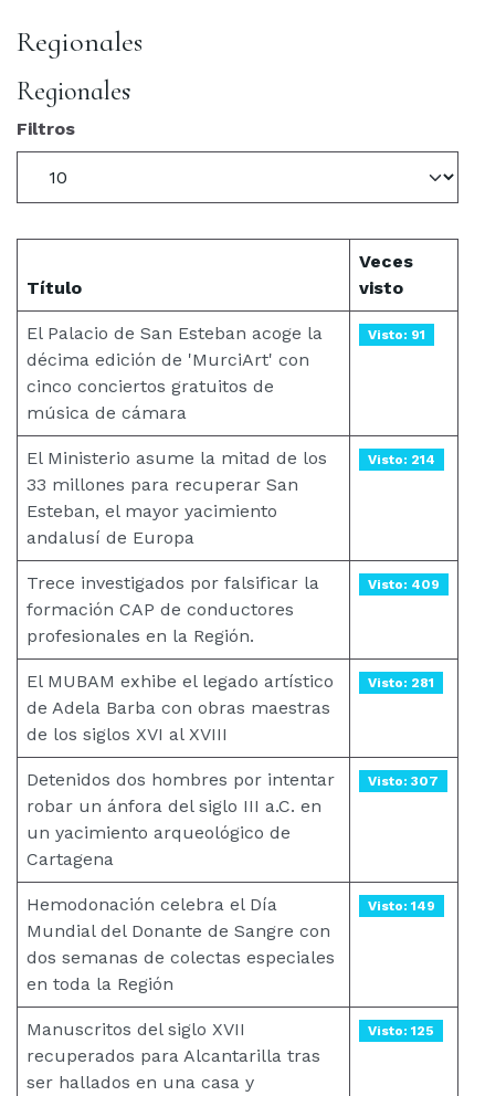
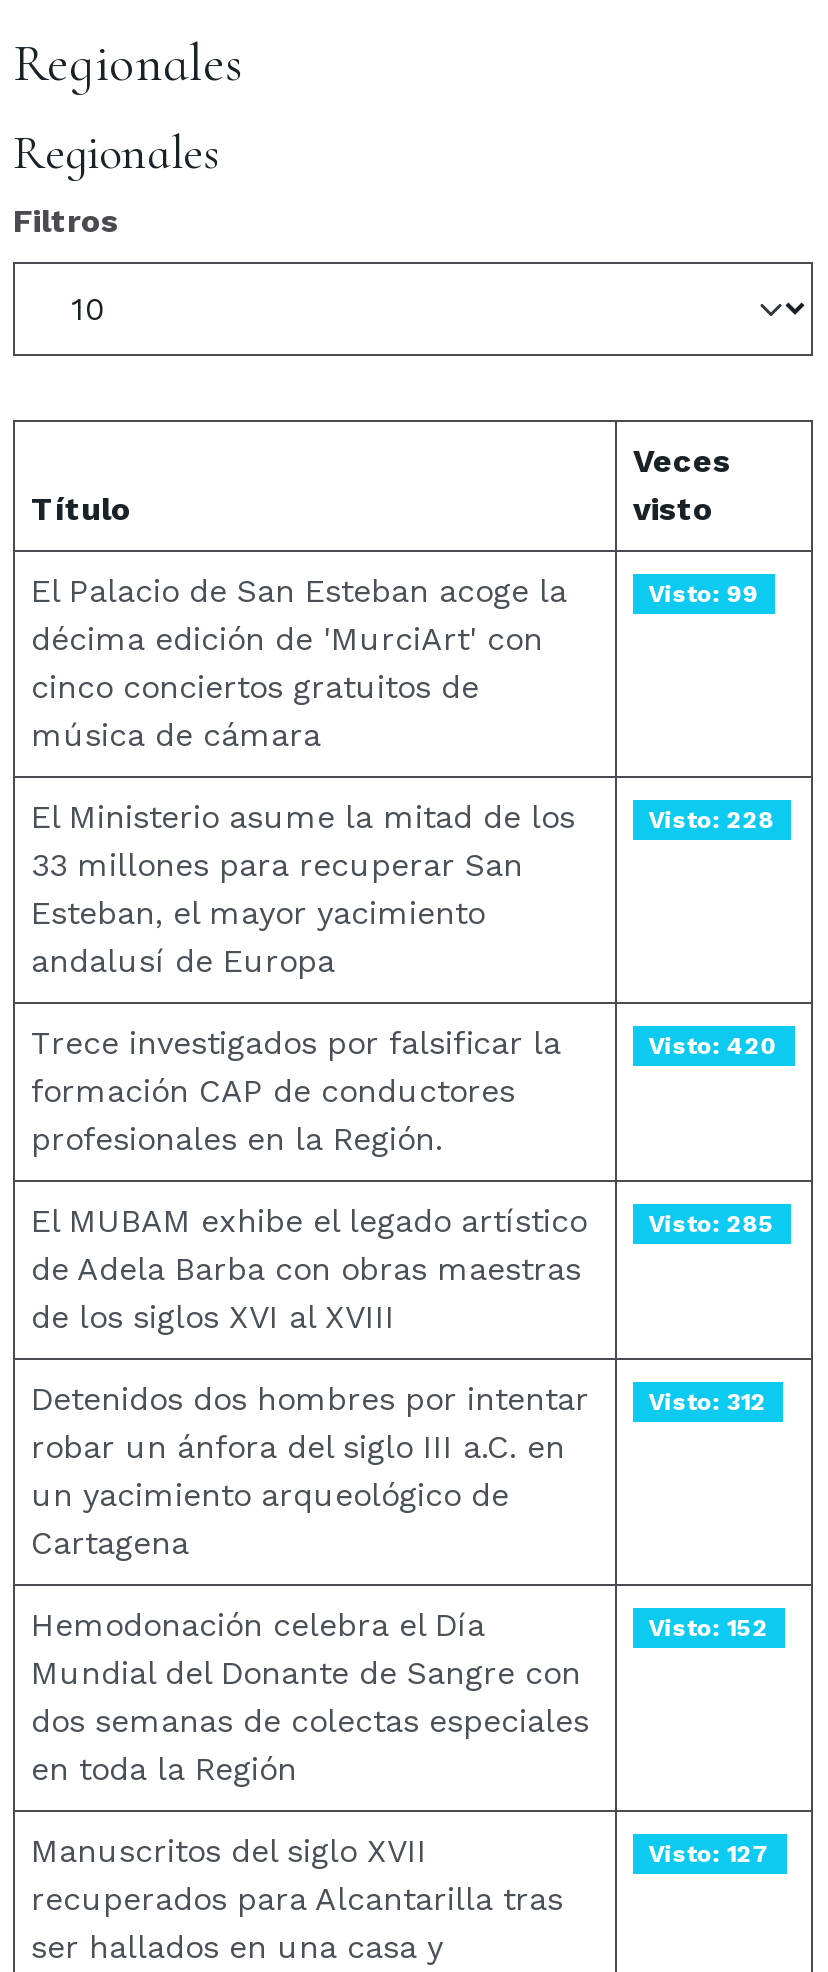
- Visto: 91
+ Visto: 99

- Visto: 214
+ Visto: 228

- Visto: 409
+ Visto: 420

- Visto: 281
+ Visto: 285

- Visto: 307
+ Visto: 312

- Visto: 149
+ Visto: 152

- Visto: 125
+ Visto: 127
